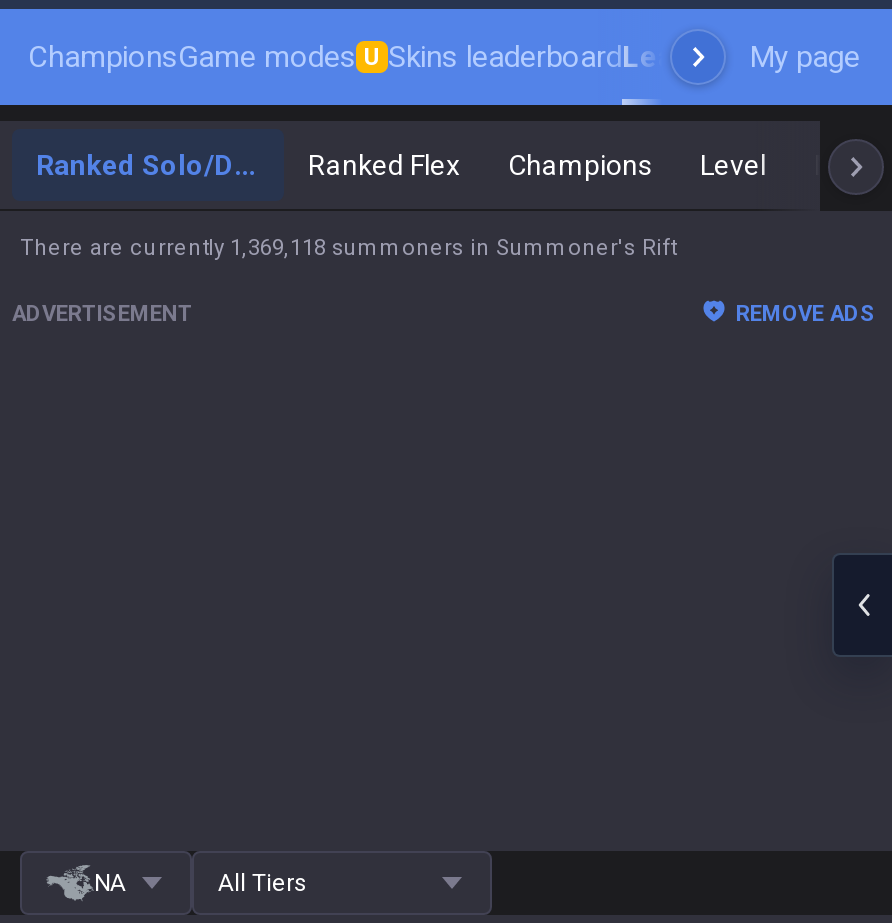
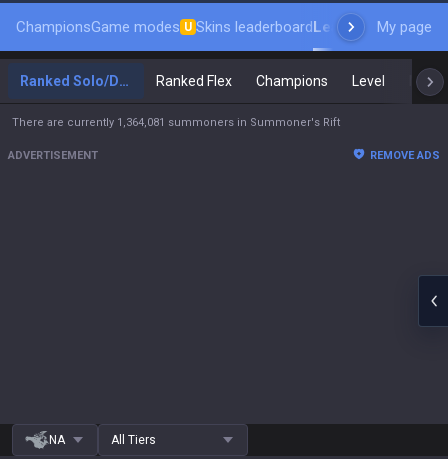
- There are currently 1,369,118 summoners in Summoner's Rift
+ There are currently 1,364,081 summoners in Summoner's Rift
